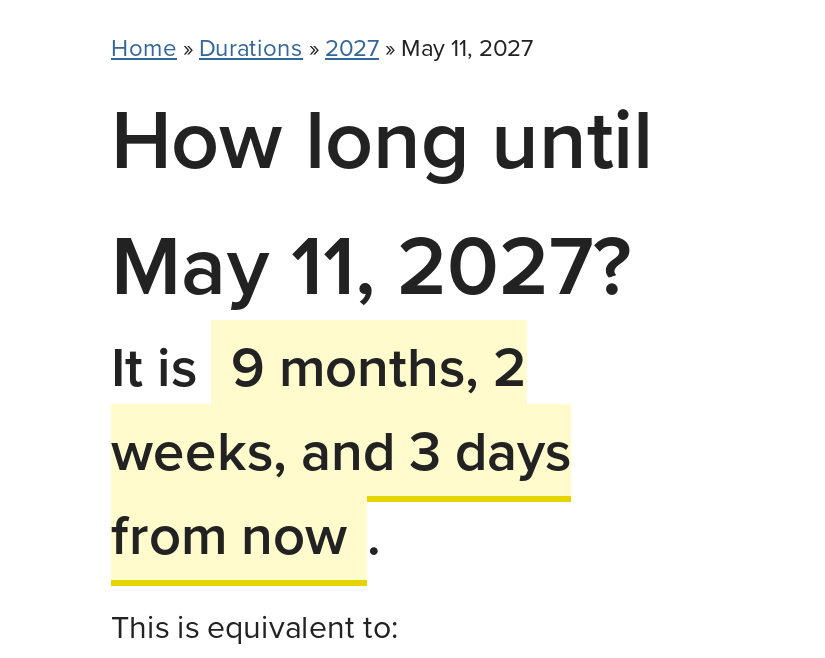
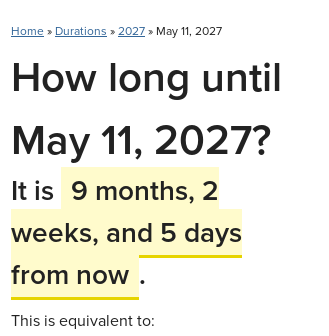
- weeks, and 3 days
+ weeks, and 5 days
